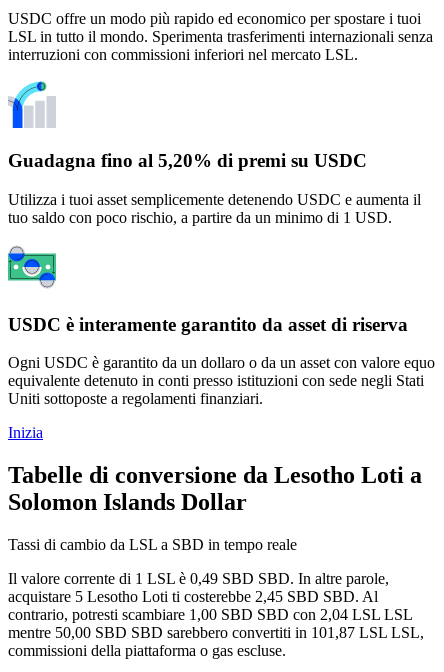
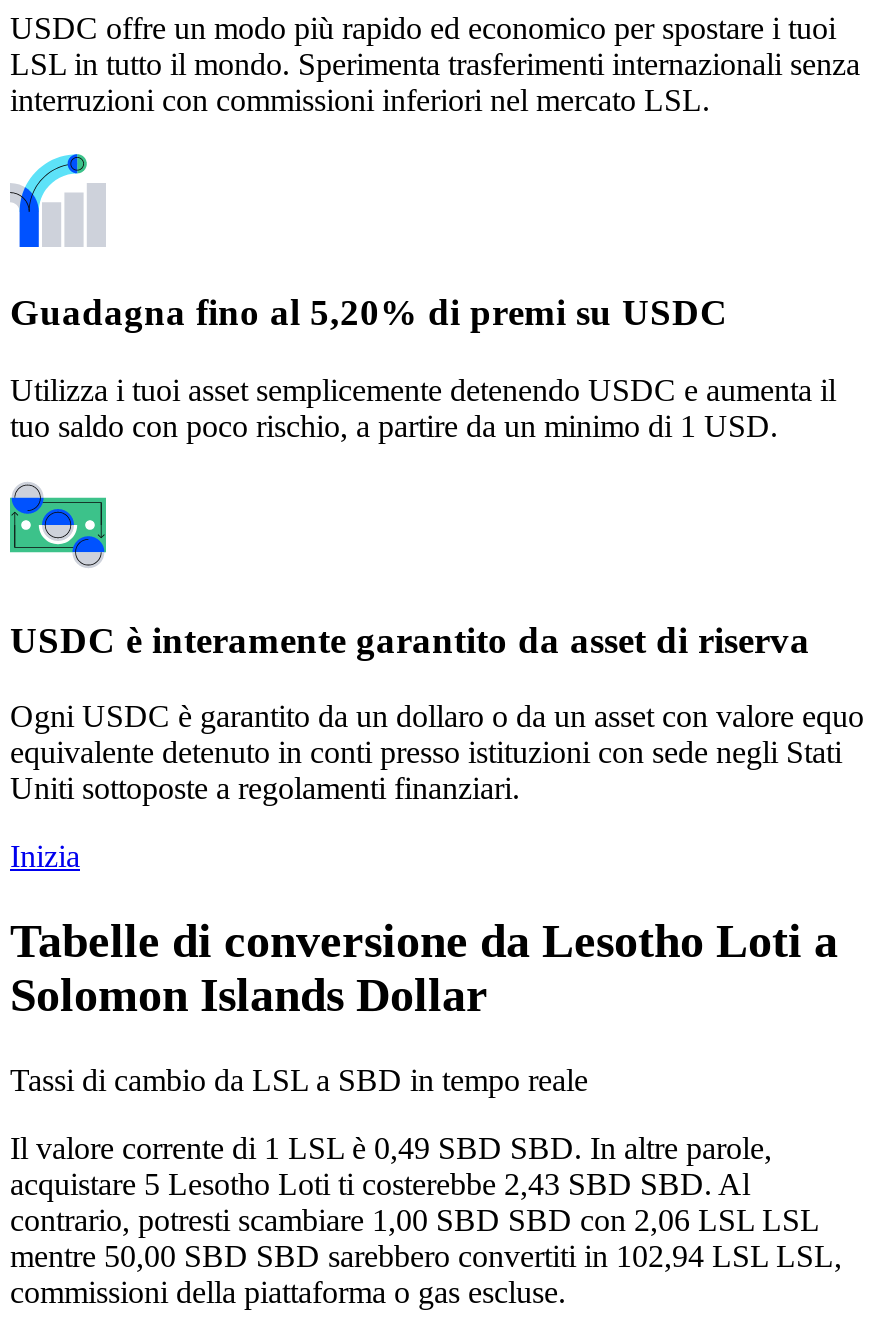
- acquistare 5 Lesotho Loti ti costerebbe 2,45 SBD SBD. Al
+ acquistare 5 Lesotho Loti ti costerebbe 2,43 SBD SBD. Al

- contrario, potresti scambiare 1,00 SBD SBD con 2,04 LSL LSL
+ contrario, potresti scambiare 1,00 SBD SBD con 2,06 LSL LSL

- mentre 50,00 SBD SBD sarebbero convertiti in 101,87 LSL LSL,
+ mentre 50,00 SBD SBD sarebbero convertiti in 102,94 LSL LSL,
